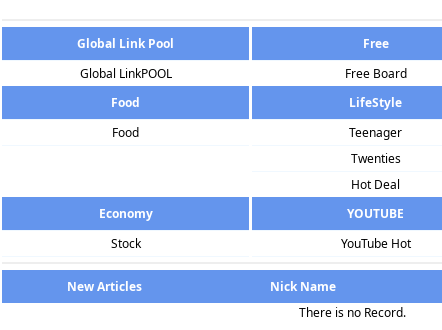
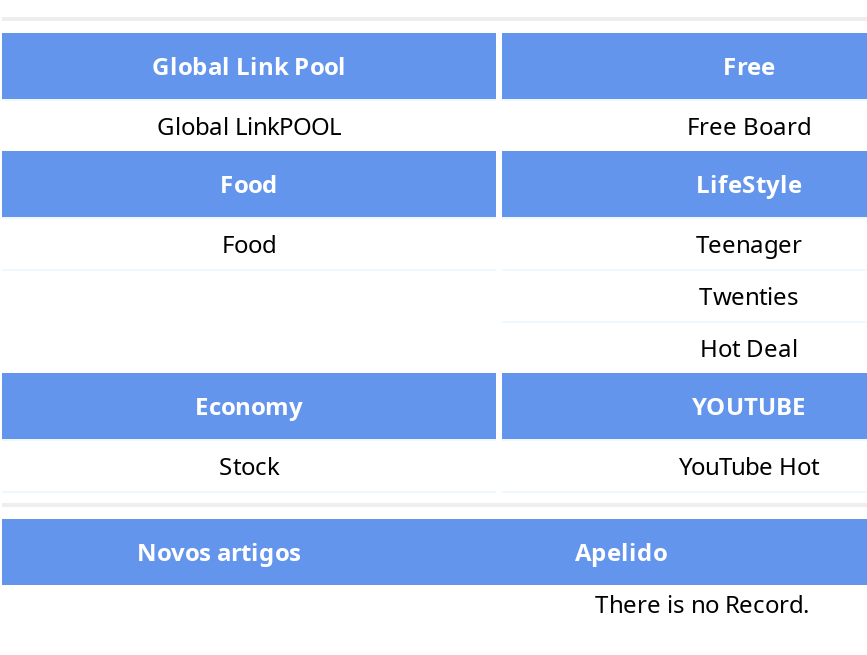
- New Articles
- Nick Name
+ Novos artigos
+ Apelido
